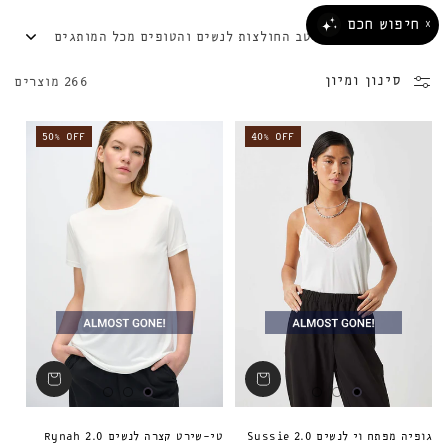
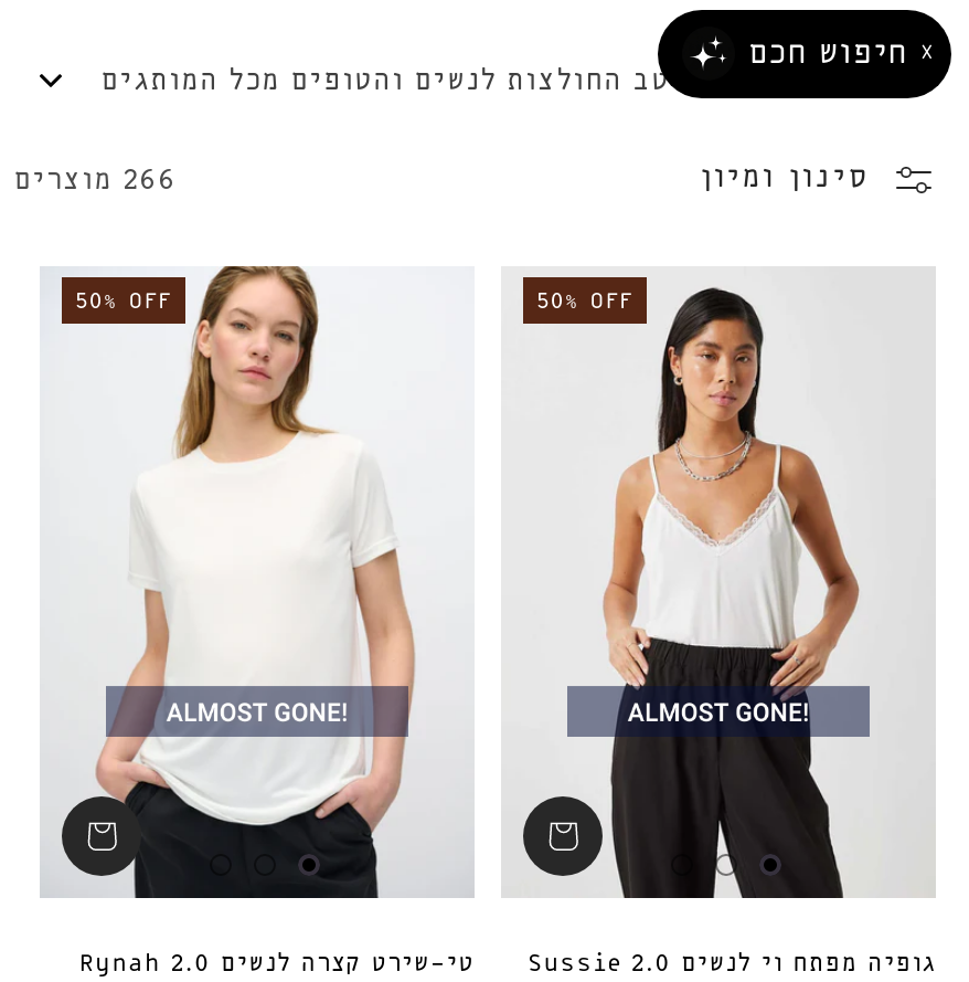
- 40% OFF
+ 50% OFF
